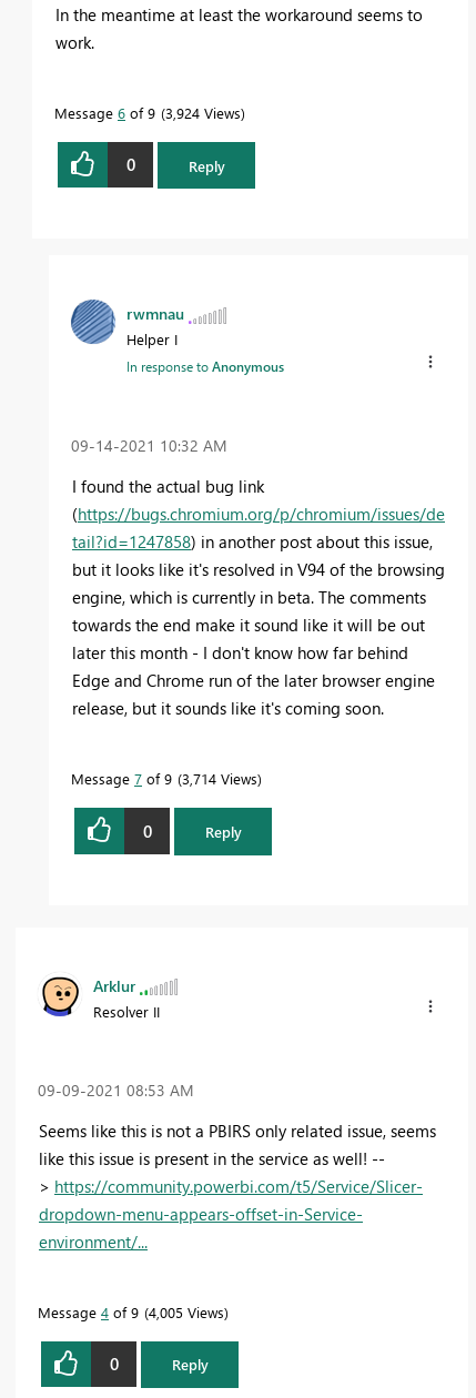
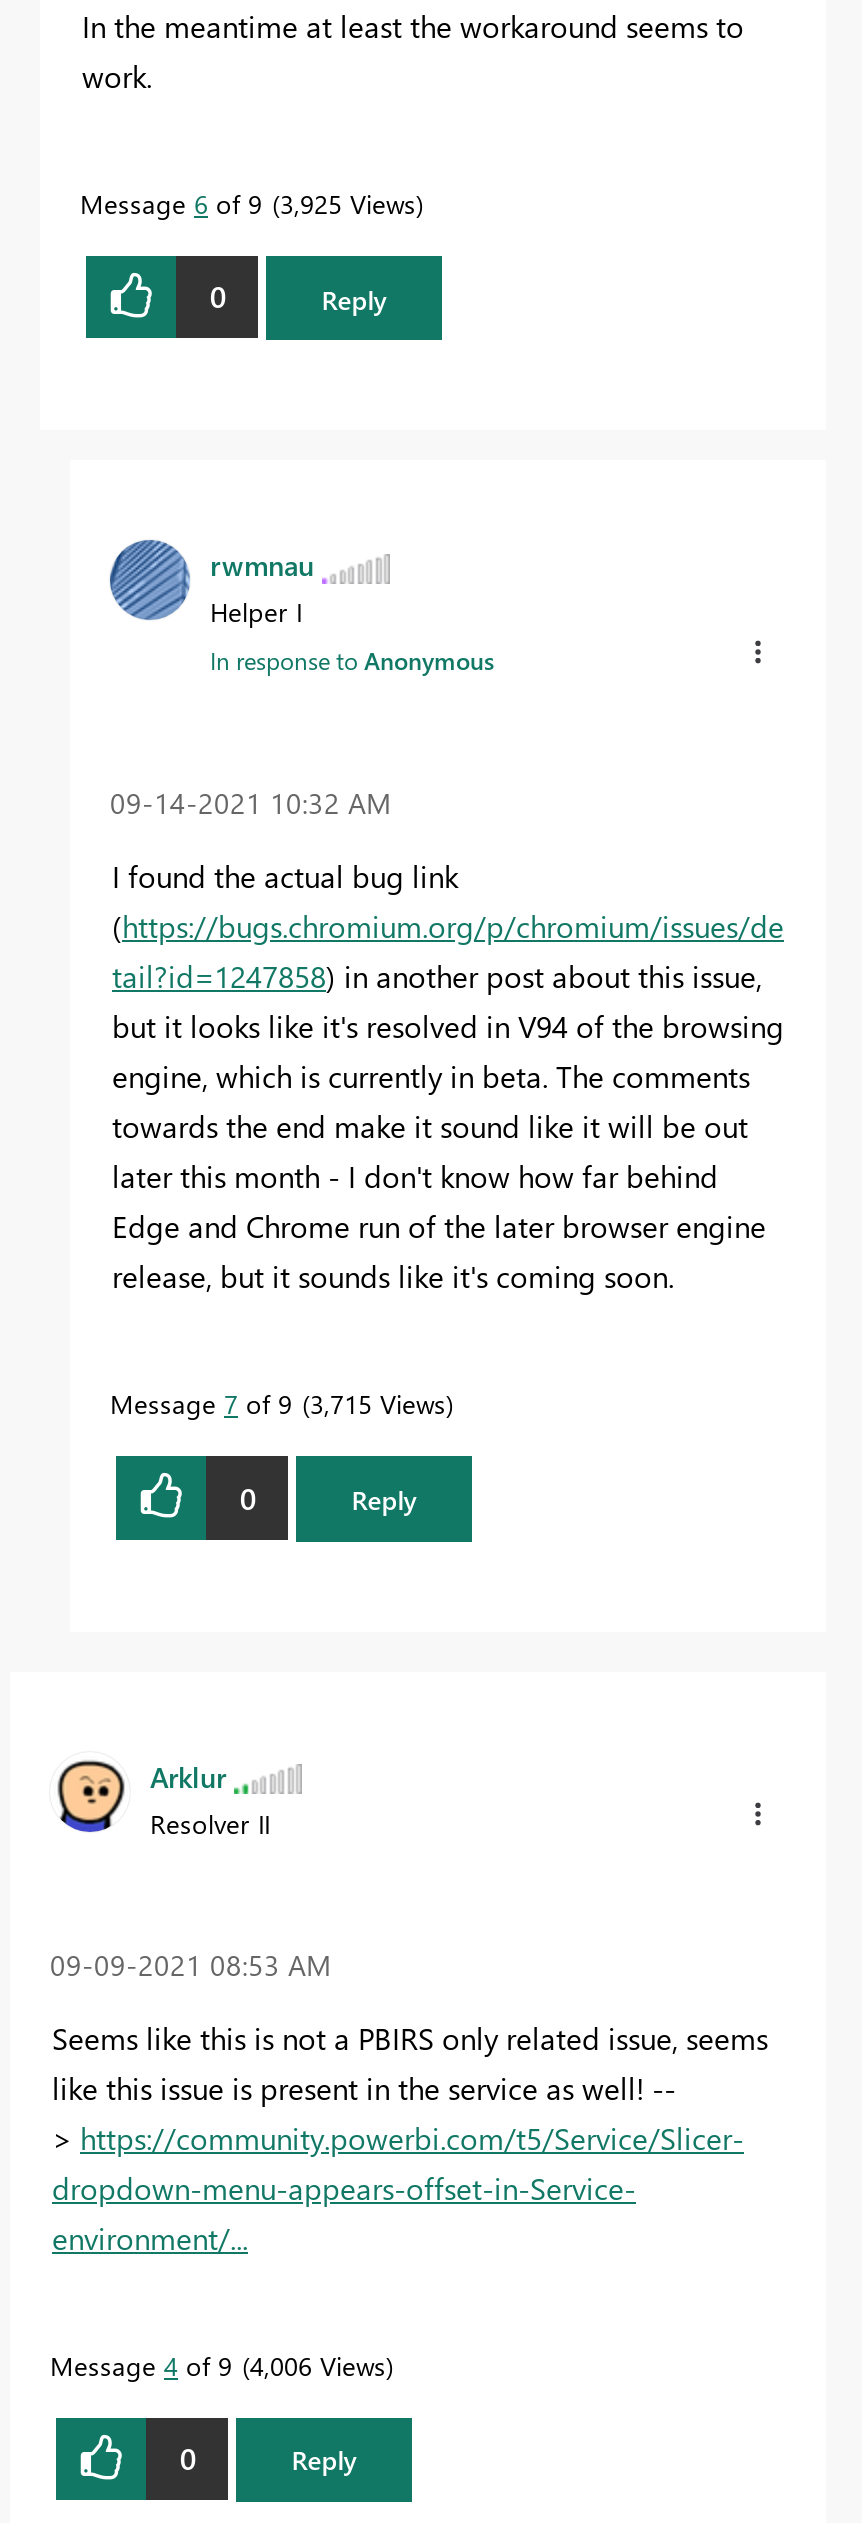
- Message 6 of 9 3,924 Views
+ Message 6 of 9 3,925 Views

- Message 7 of 9 3,714 Views
+ Message 7 of 9 3,715 Views

- Message 4 of 9 4,005 Views
+ Message 4 of 9 4,006 Views
